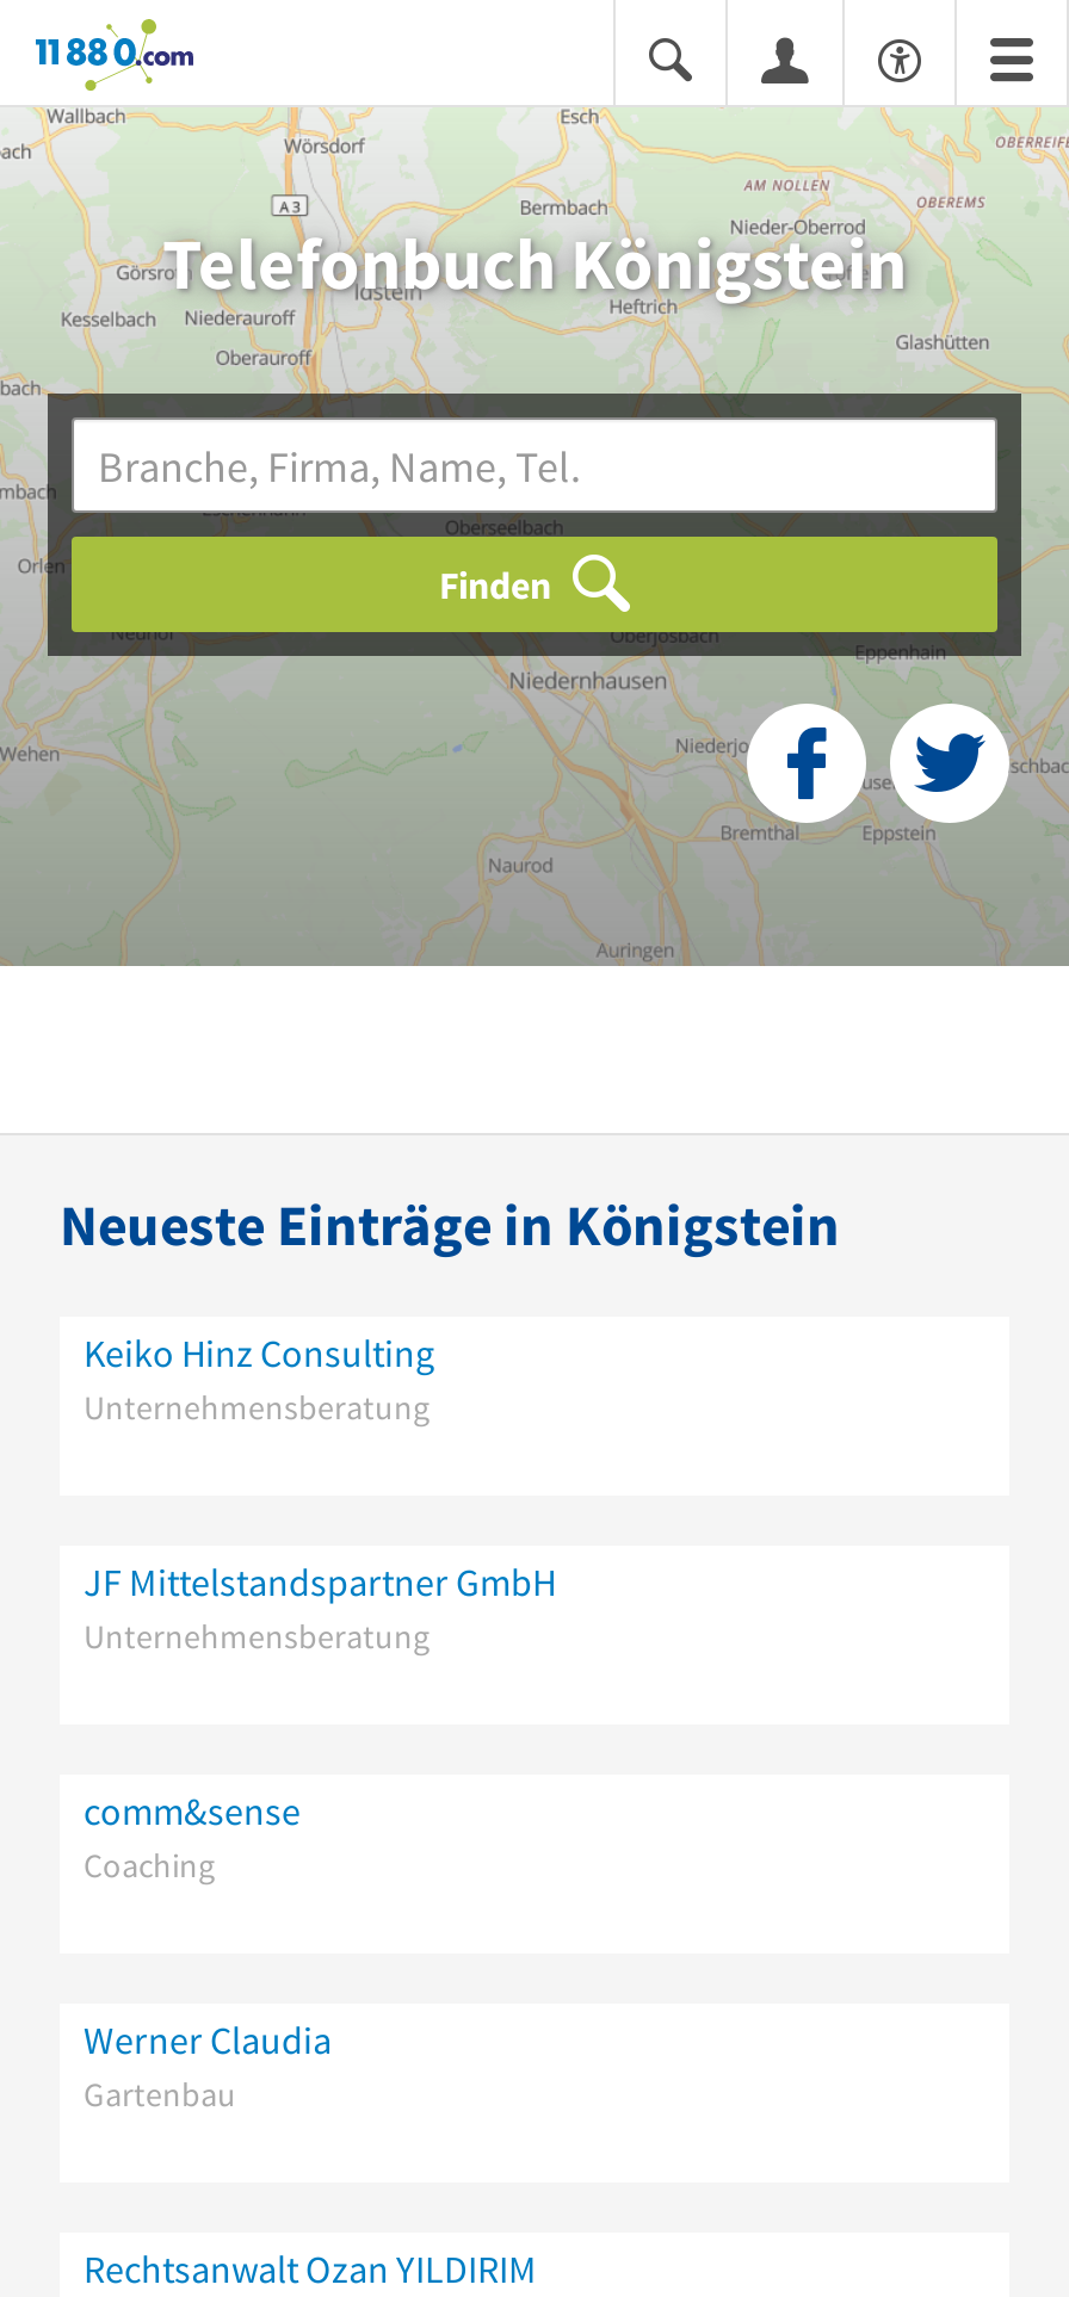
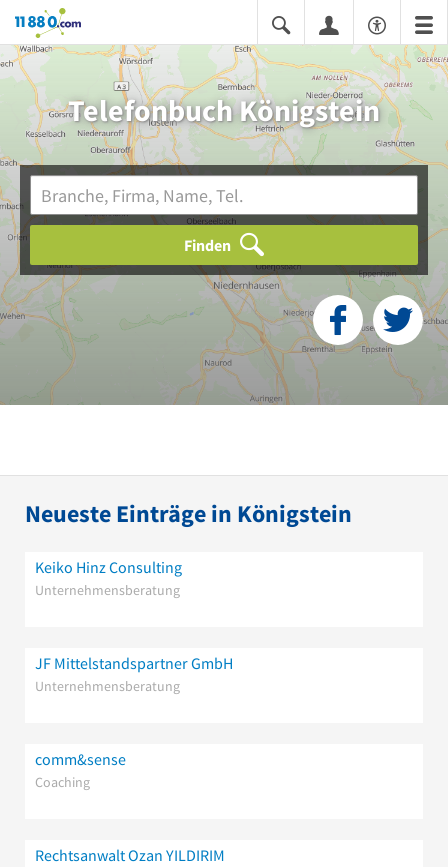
- Werner Claudia
- Gartenbau
